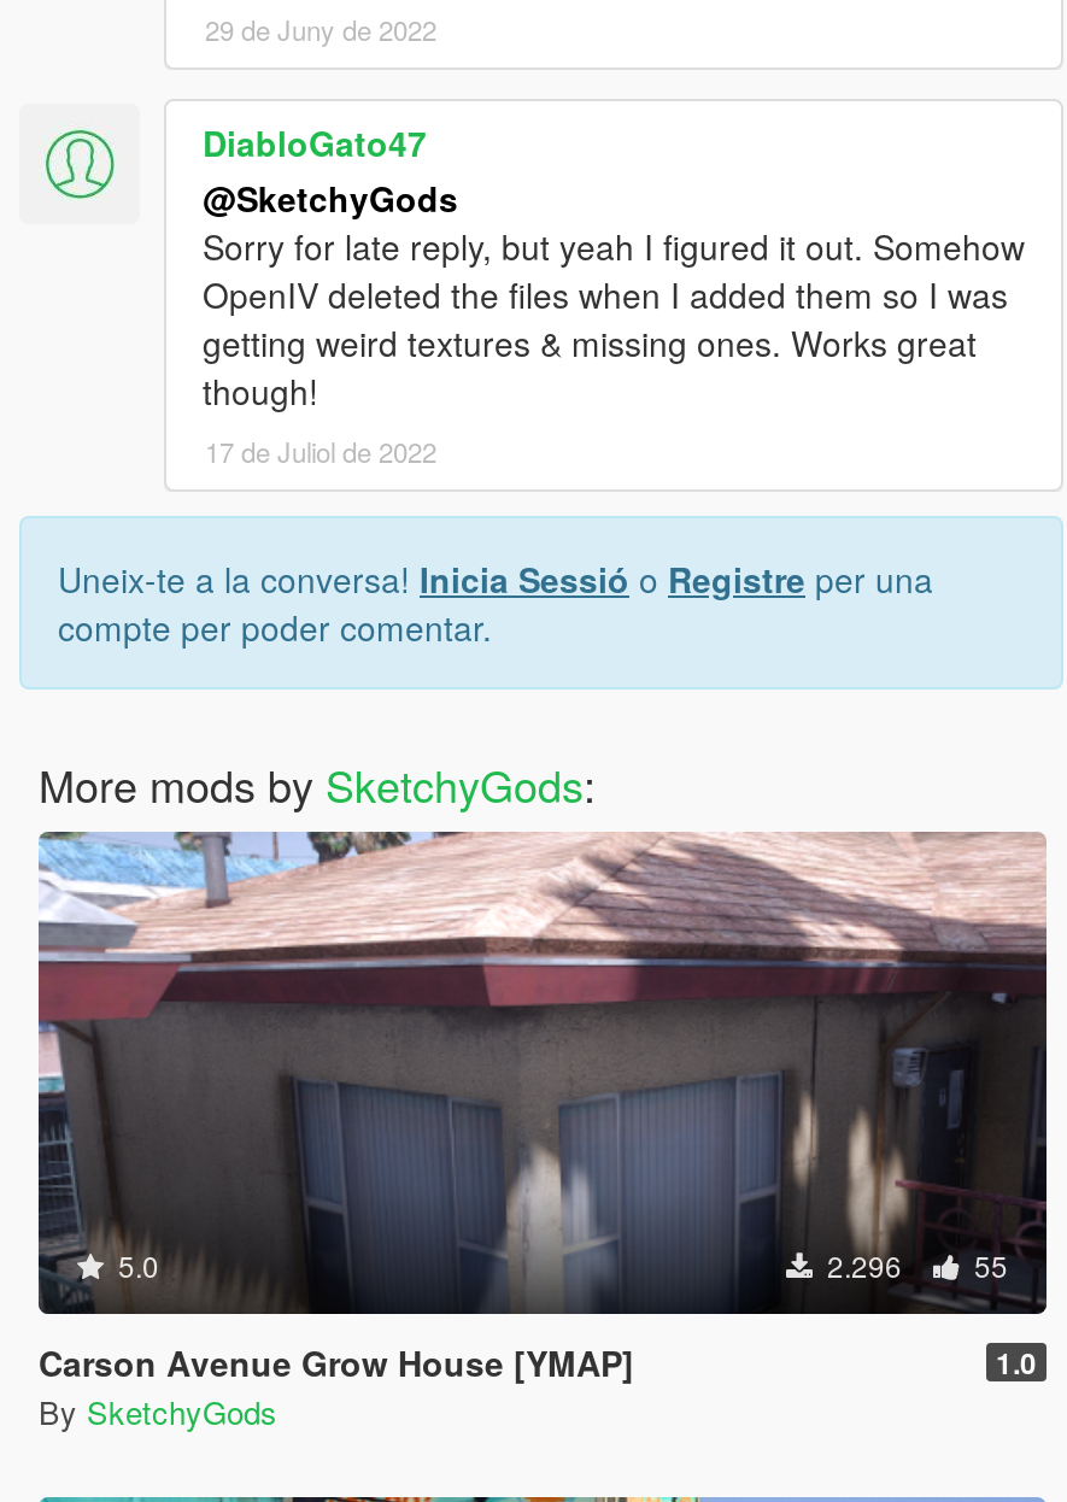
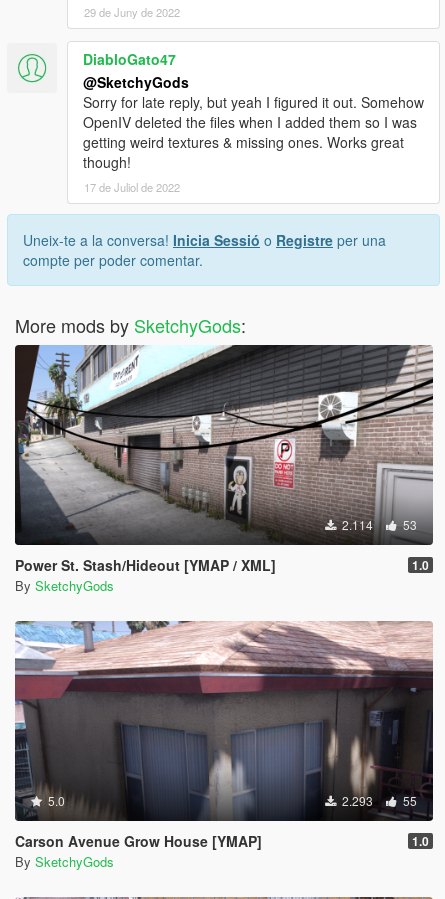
+ [image]
+ 2.114
+ 53
+ Power St. Stash/Hideout [YMAP / XML]
+ 1.0
+ By SketchyGods

- 2.296 55
+ 2.293 55
